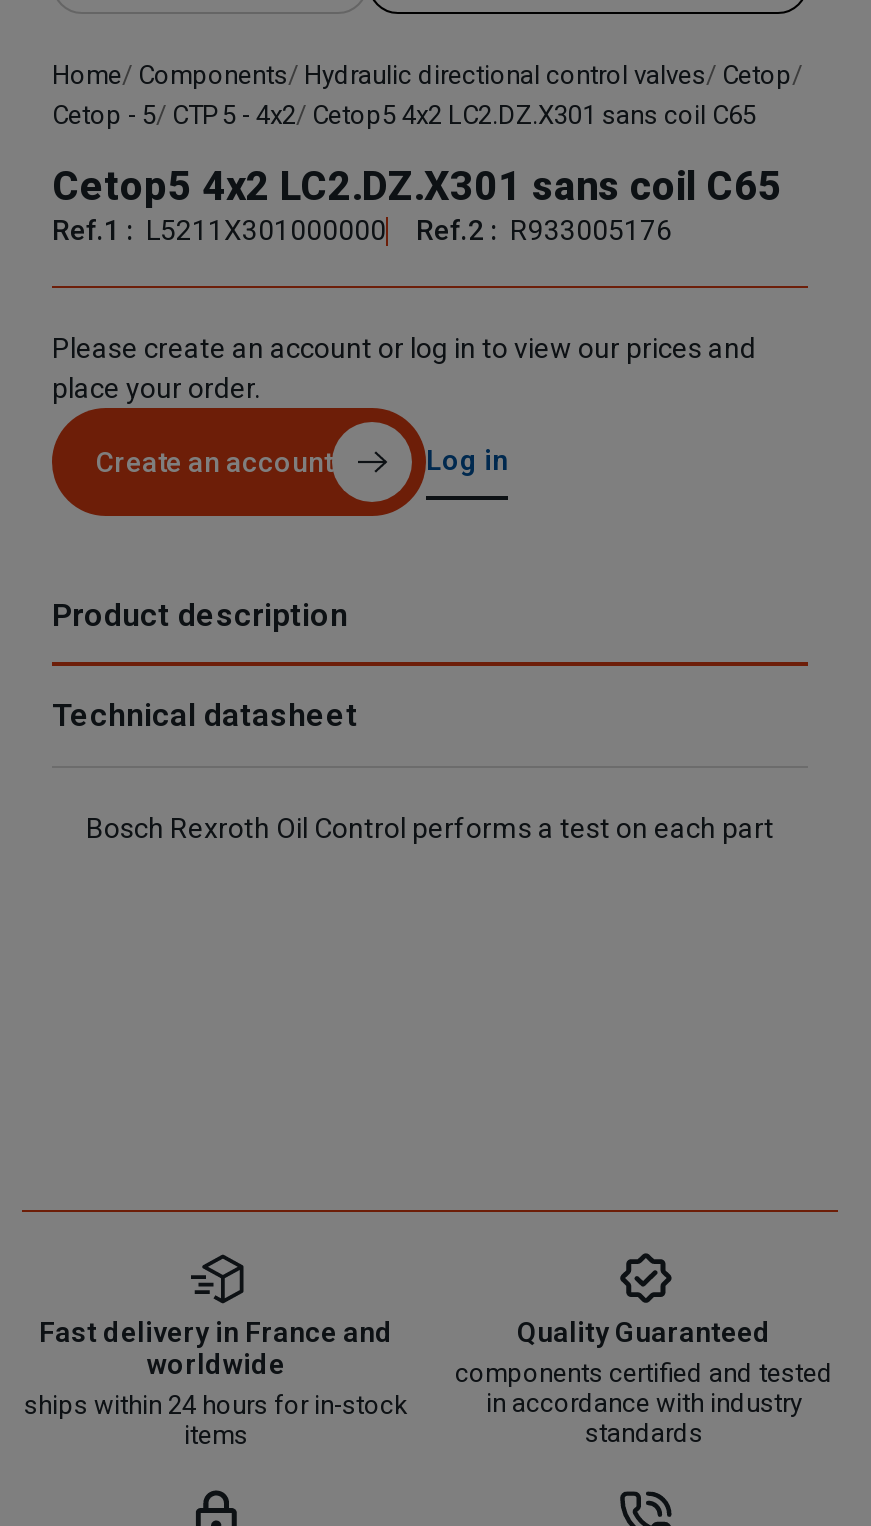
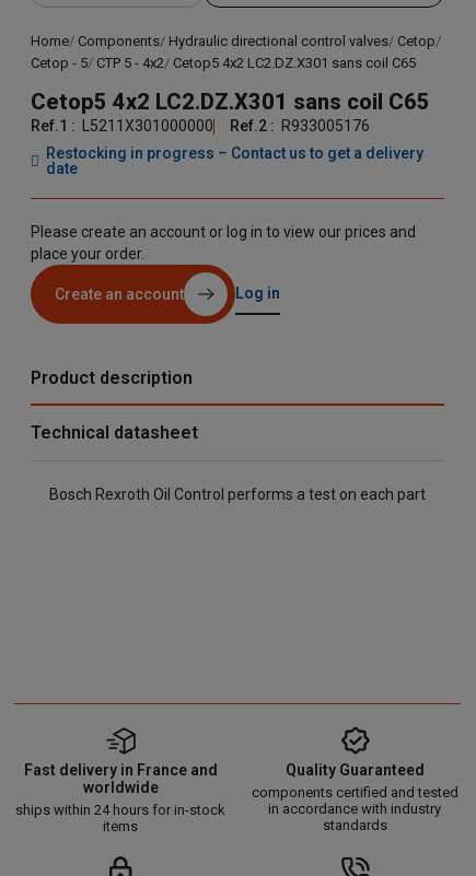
+ Restocking in progress – Contact us to get a delivery
+ date
